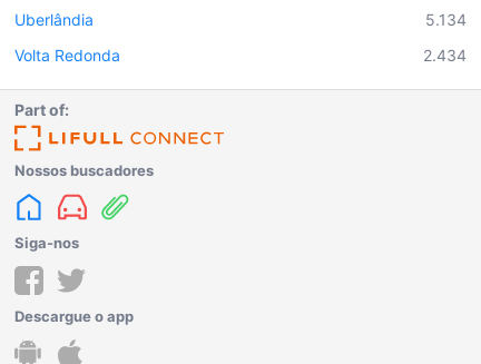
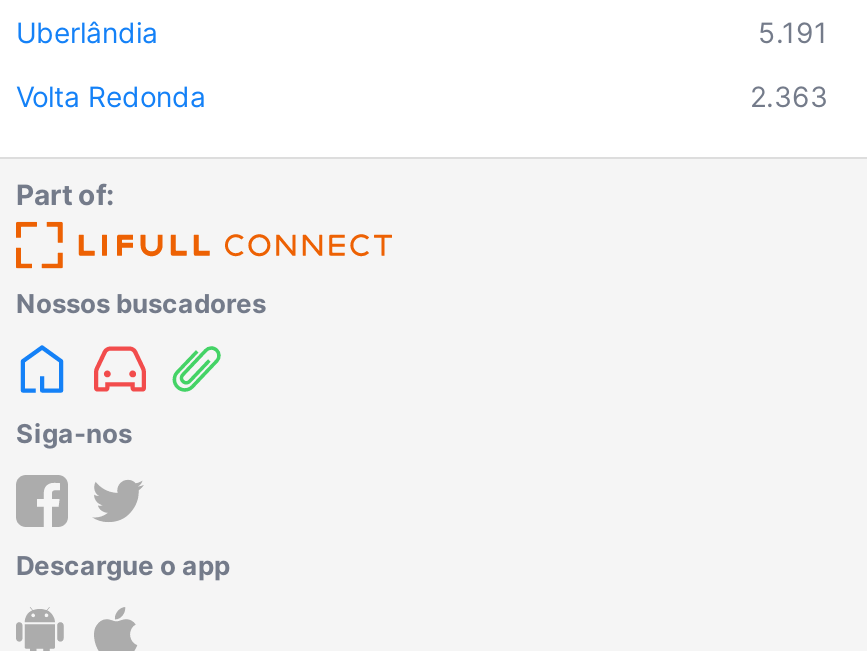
- 5.134
+ 5.191

- 2.434
+ 2.363
